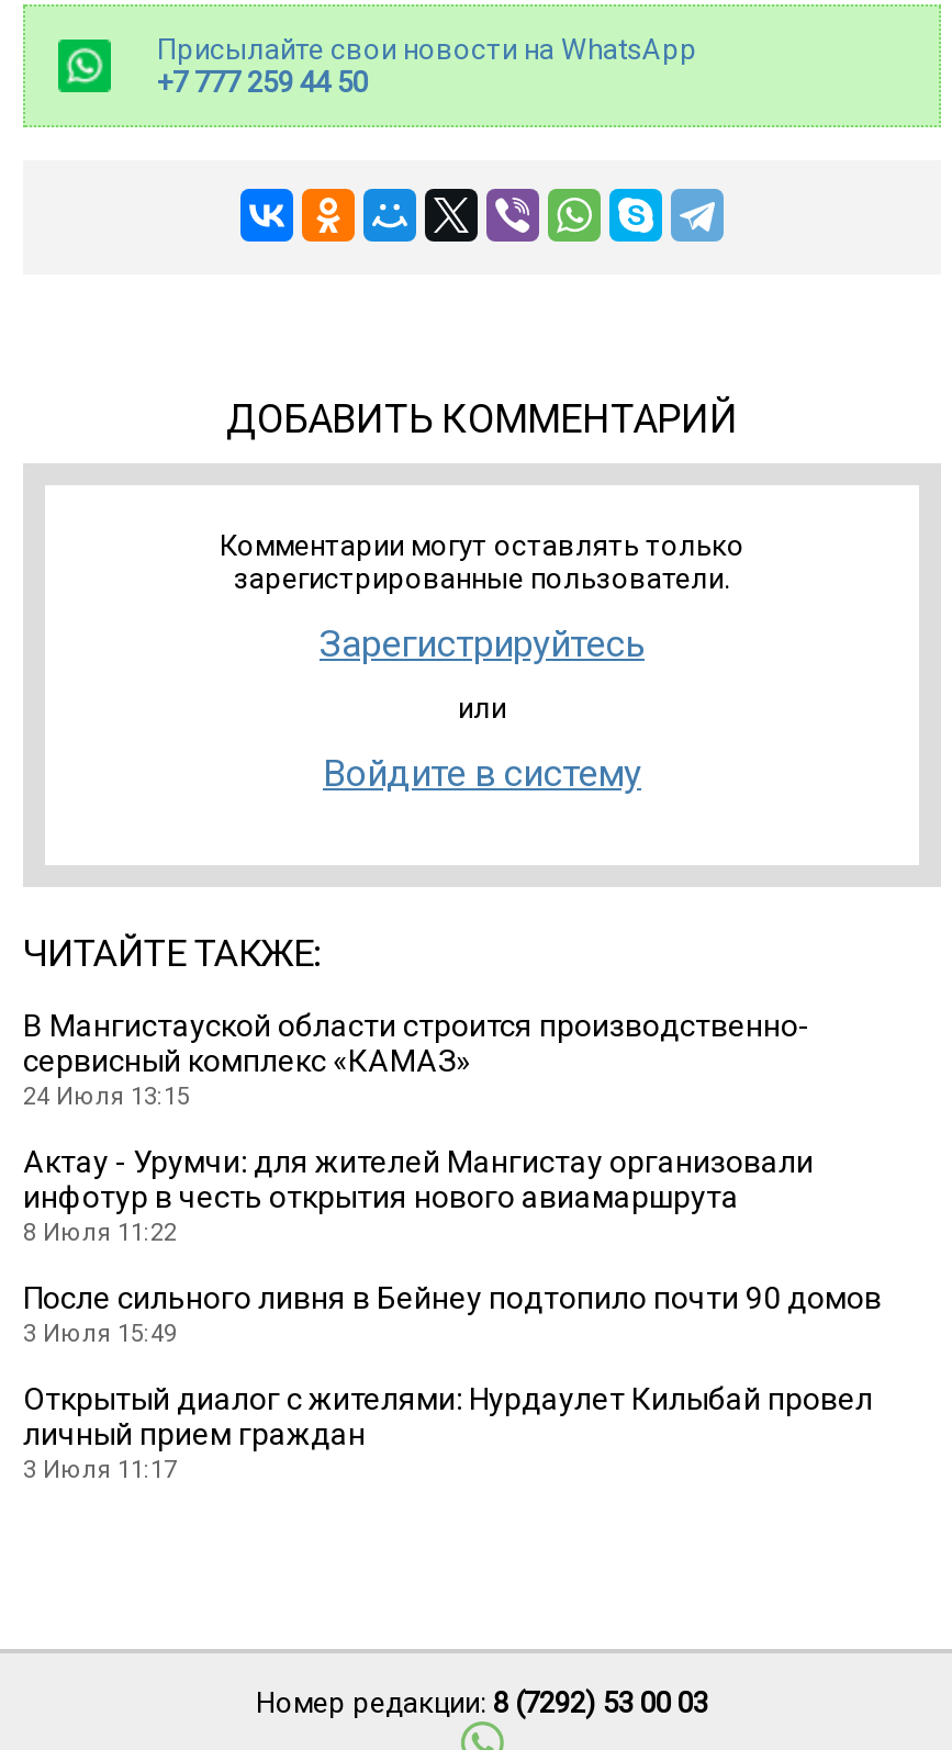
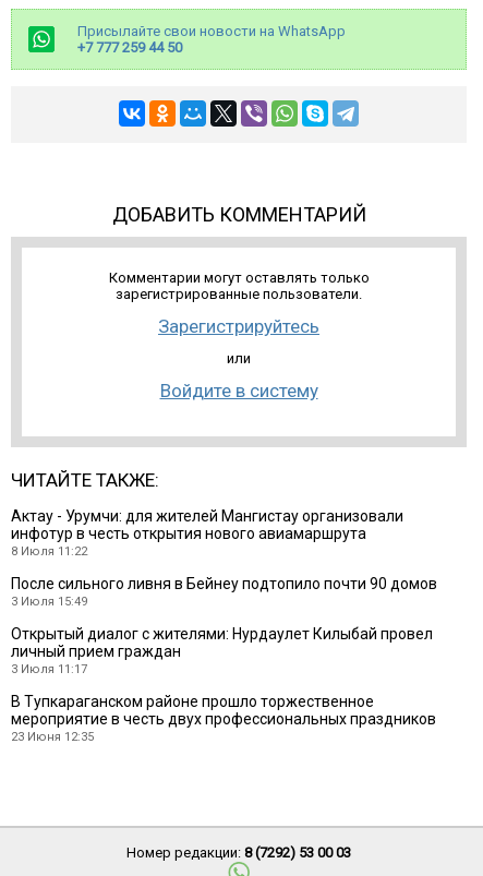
- В Мангистауской области строится производственно-
- сервисный комплекс «КАМАЗ»
- 24 Июля 13:15

moved up: Актау - Урумчи: для жителей Мангистау организовали | инфотур в честь открытия нового авиамаршрута | 8 Июля 11:22 | После сильного ливня в Бейнеу подтопило почти 90 домов | 3 Июля 15:49 | Открытый диалог с жителями: Нурдаулет Килыбай провел | личный прием граждан | 3 Июля 11:17

+ В Тупкараганском районе прошло торжественное
+ мероприятие в честь двух профессиональных праздников
+ 23 Июня 12:35
